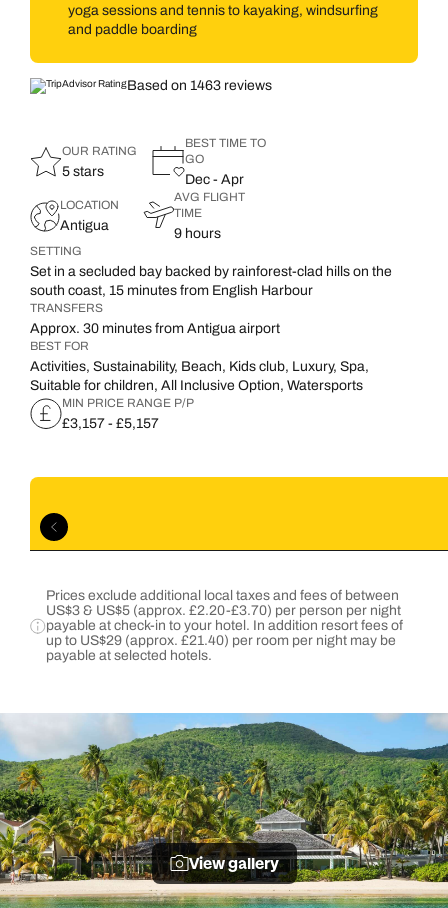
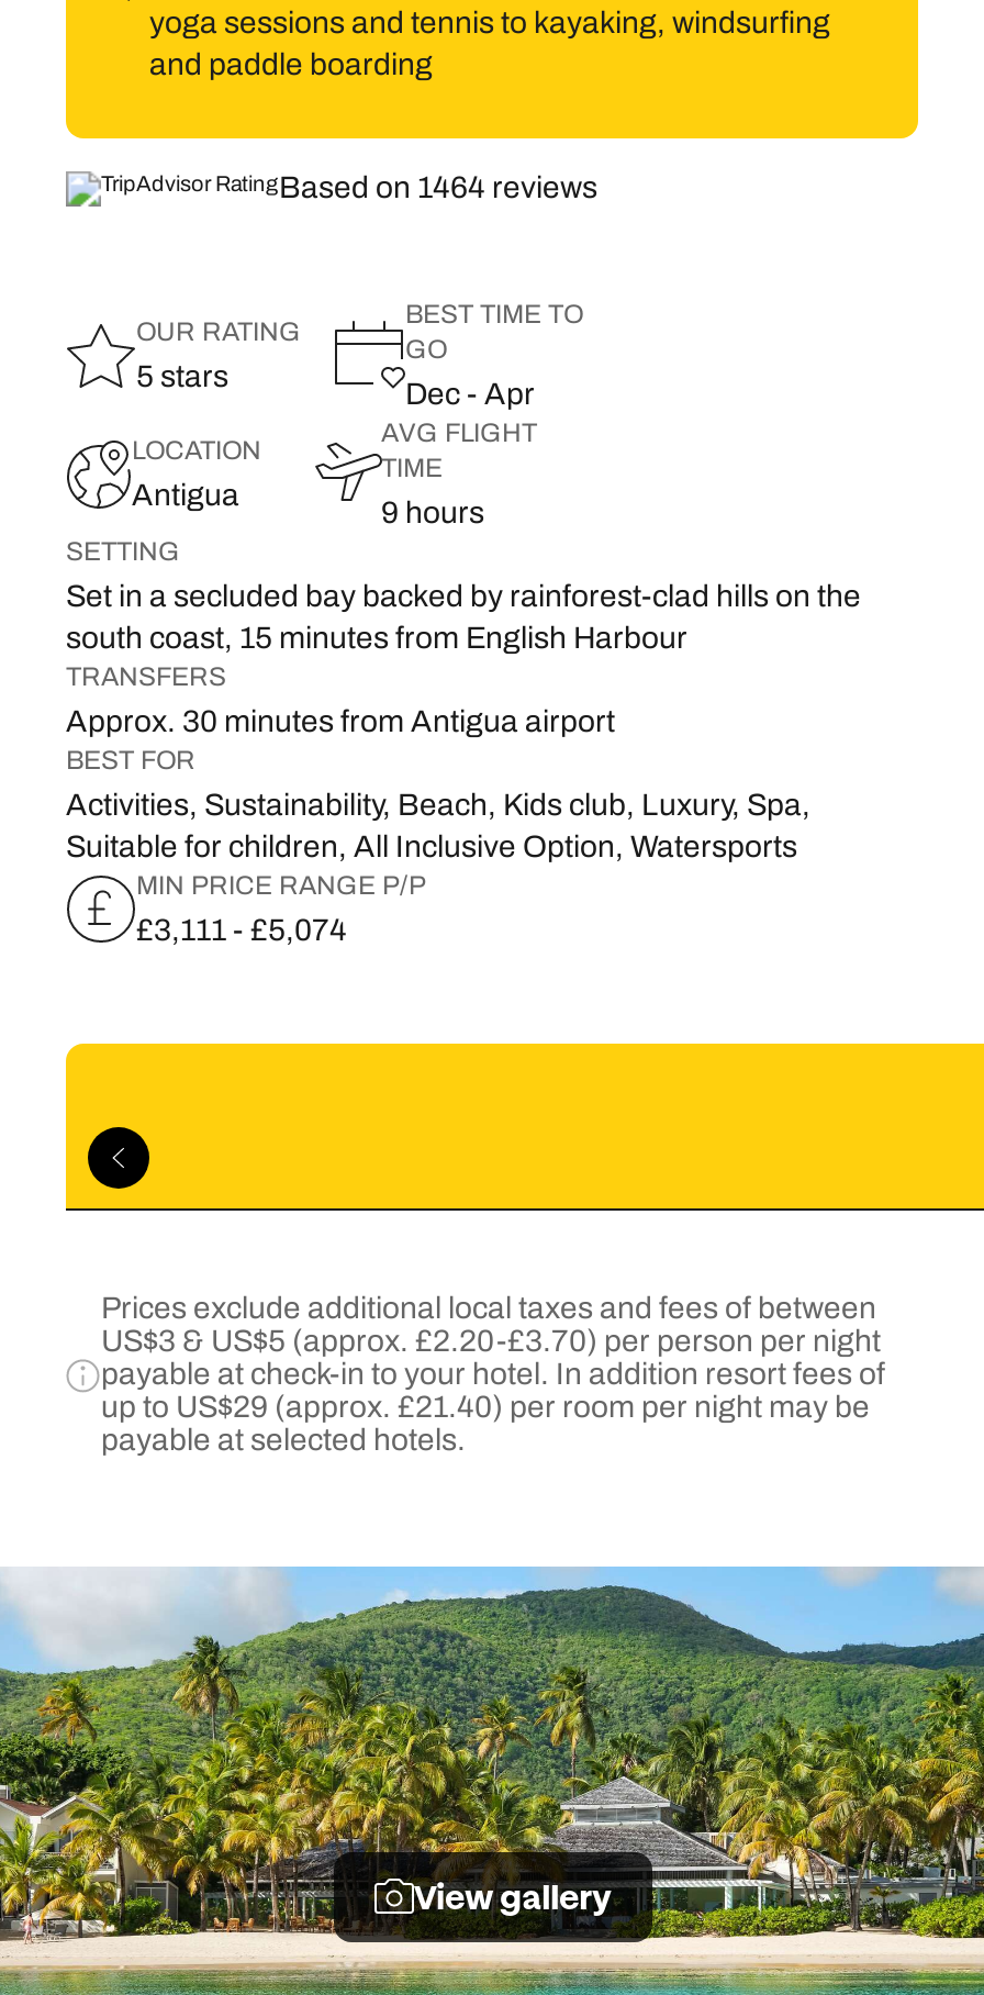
- Based on 1463 reviews
+ Based on 1464 reviews

- £3,157 - £5,157
+ £3,111 - £5,074
